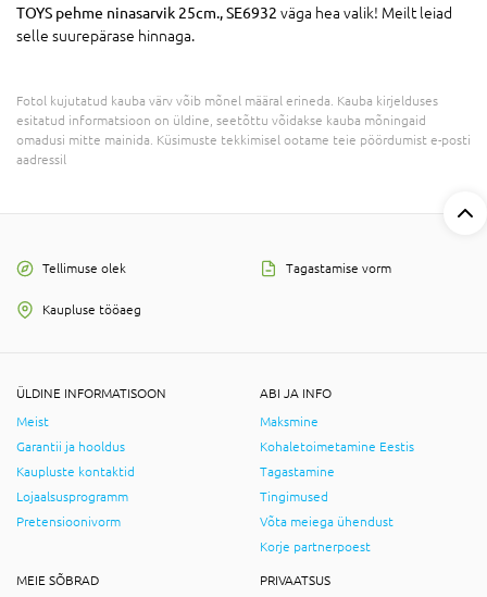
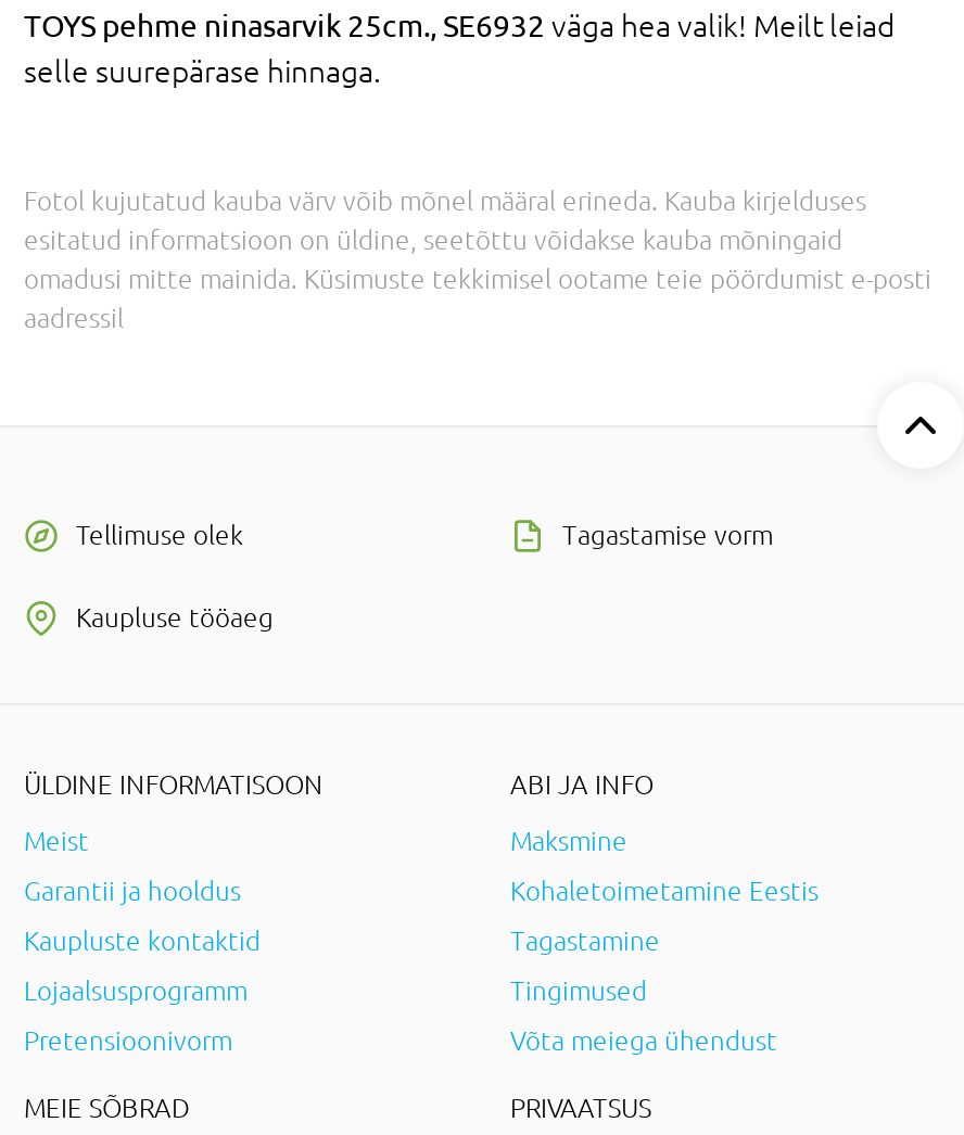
- Korje partnerpoest
